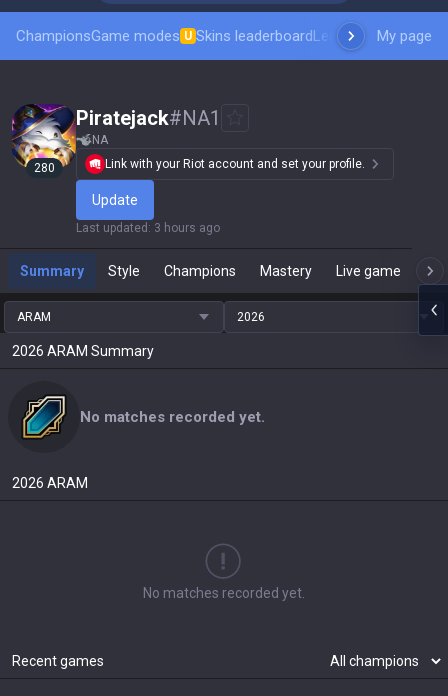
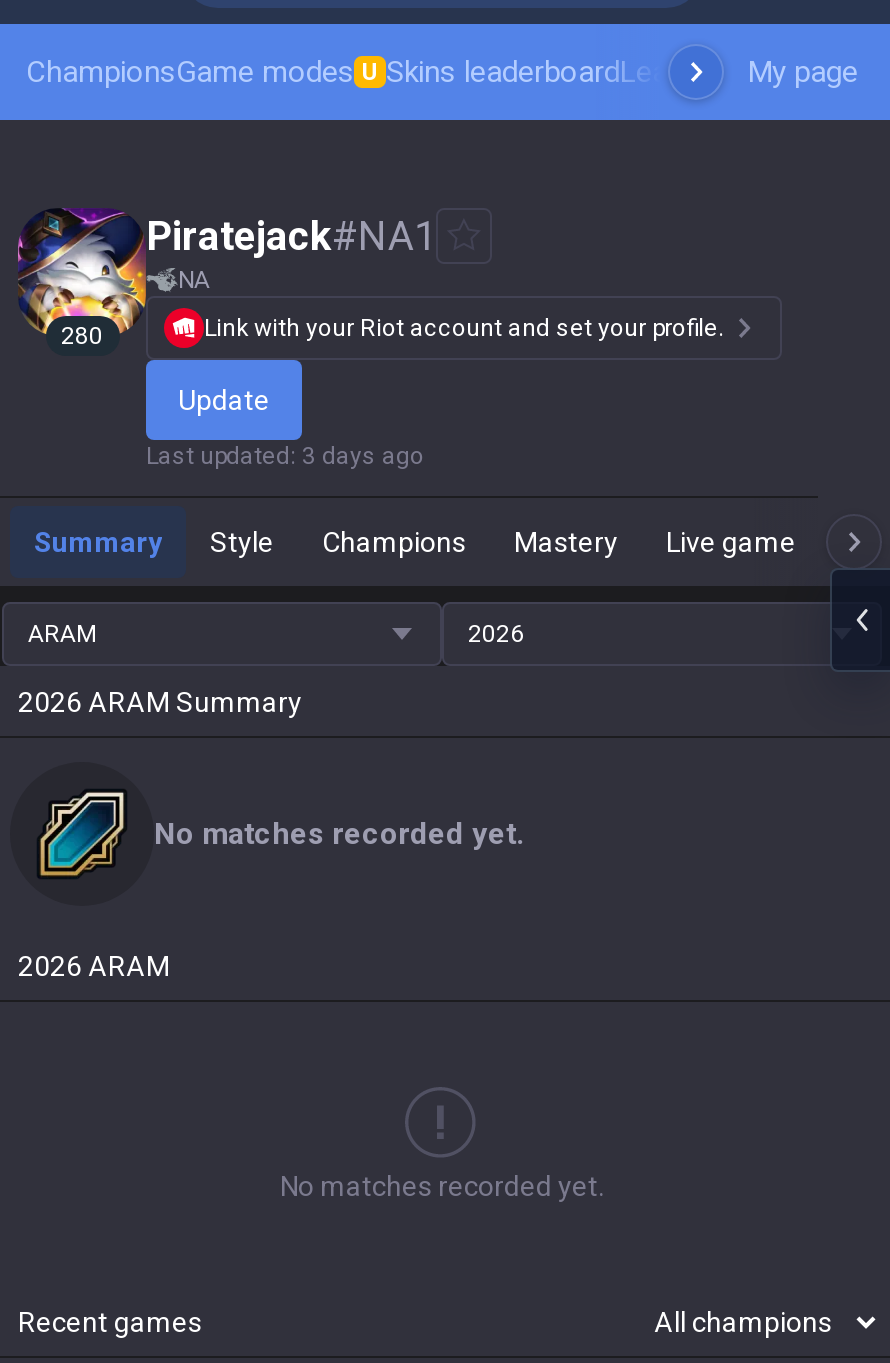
- Last updated: 3 hours ago
+ Last updated: 3 days ago
